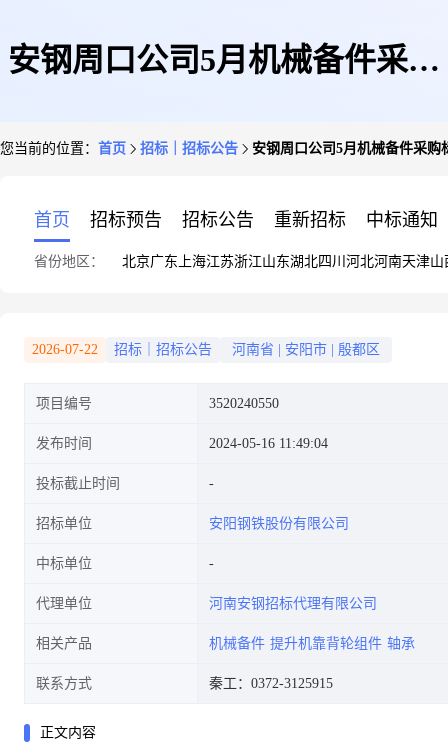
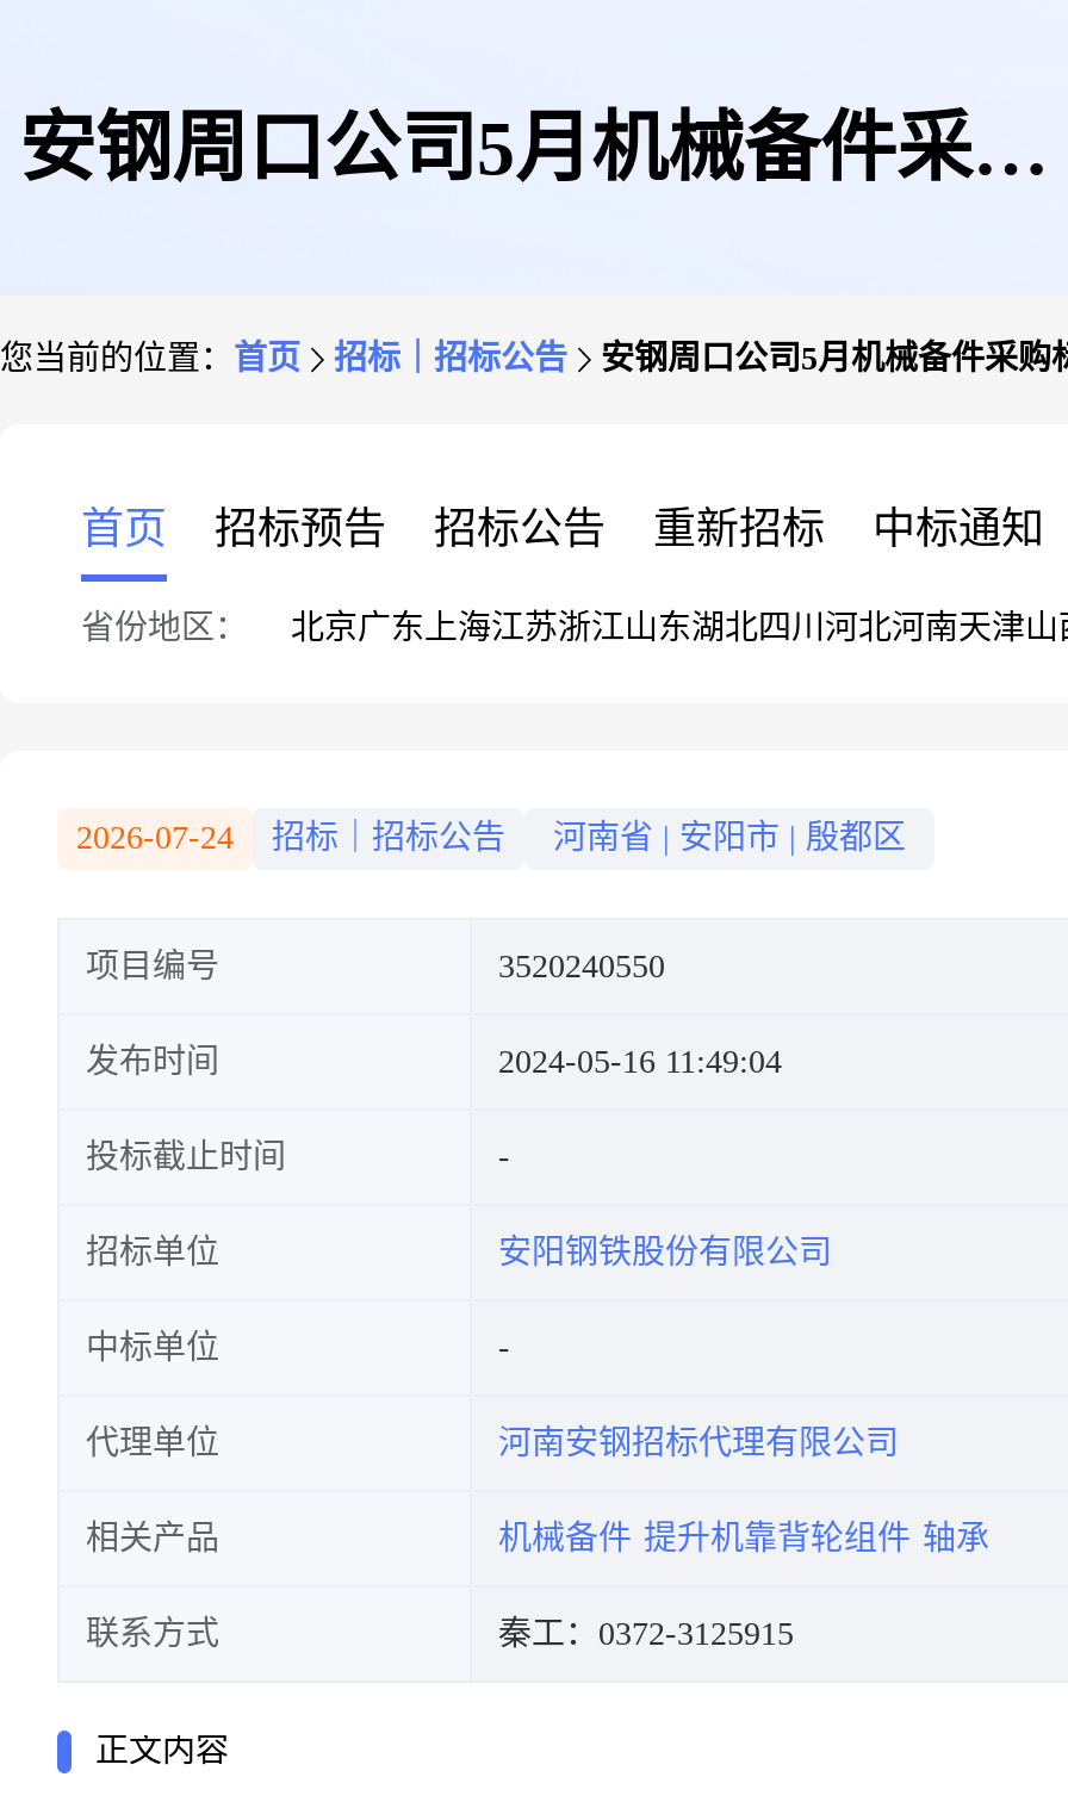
- 2026-07-22
+ 2026-07-24
